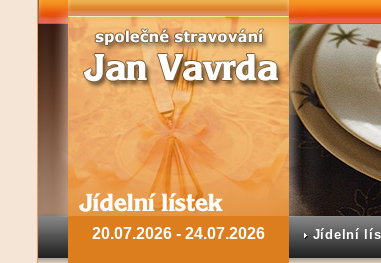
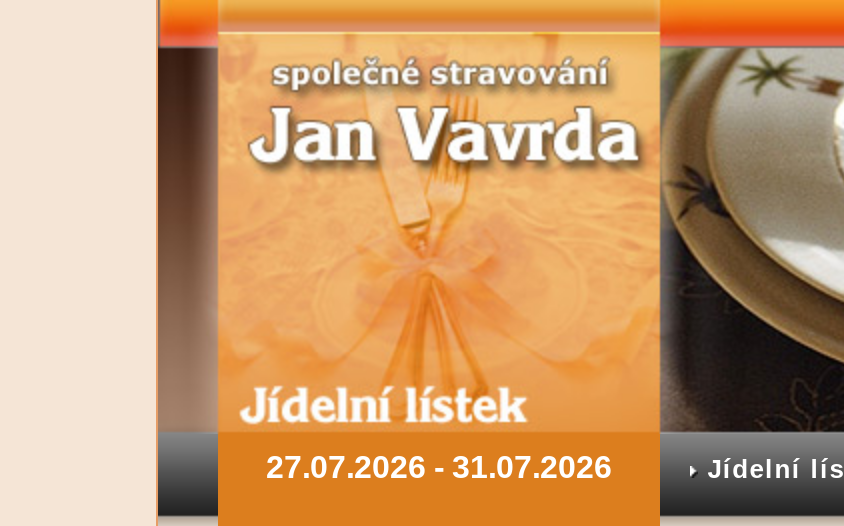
- 20.07.2026 - 24.07.2026
+ 27.07.2026 - 31.07.2026
